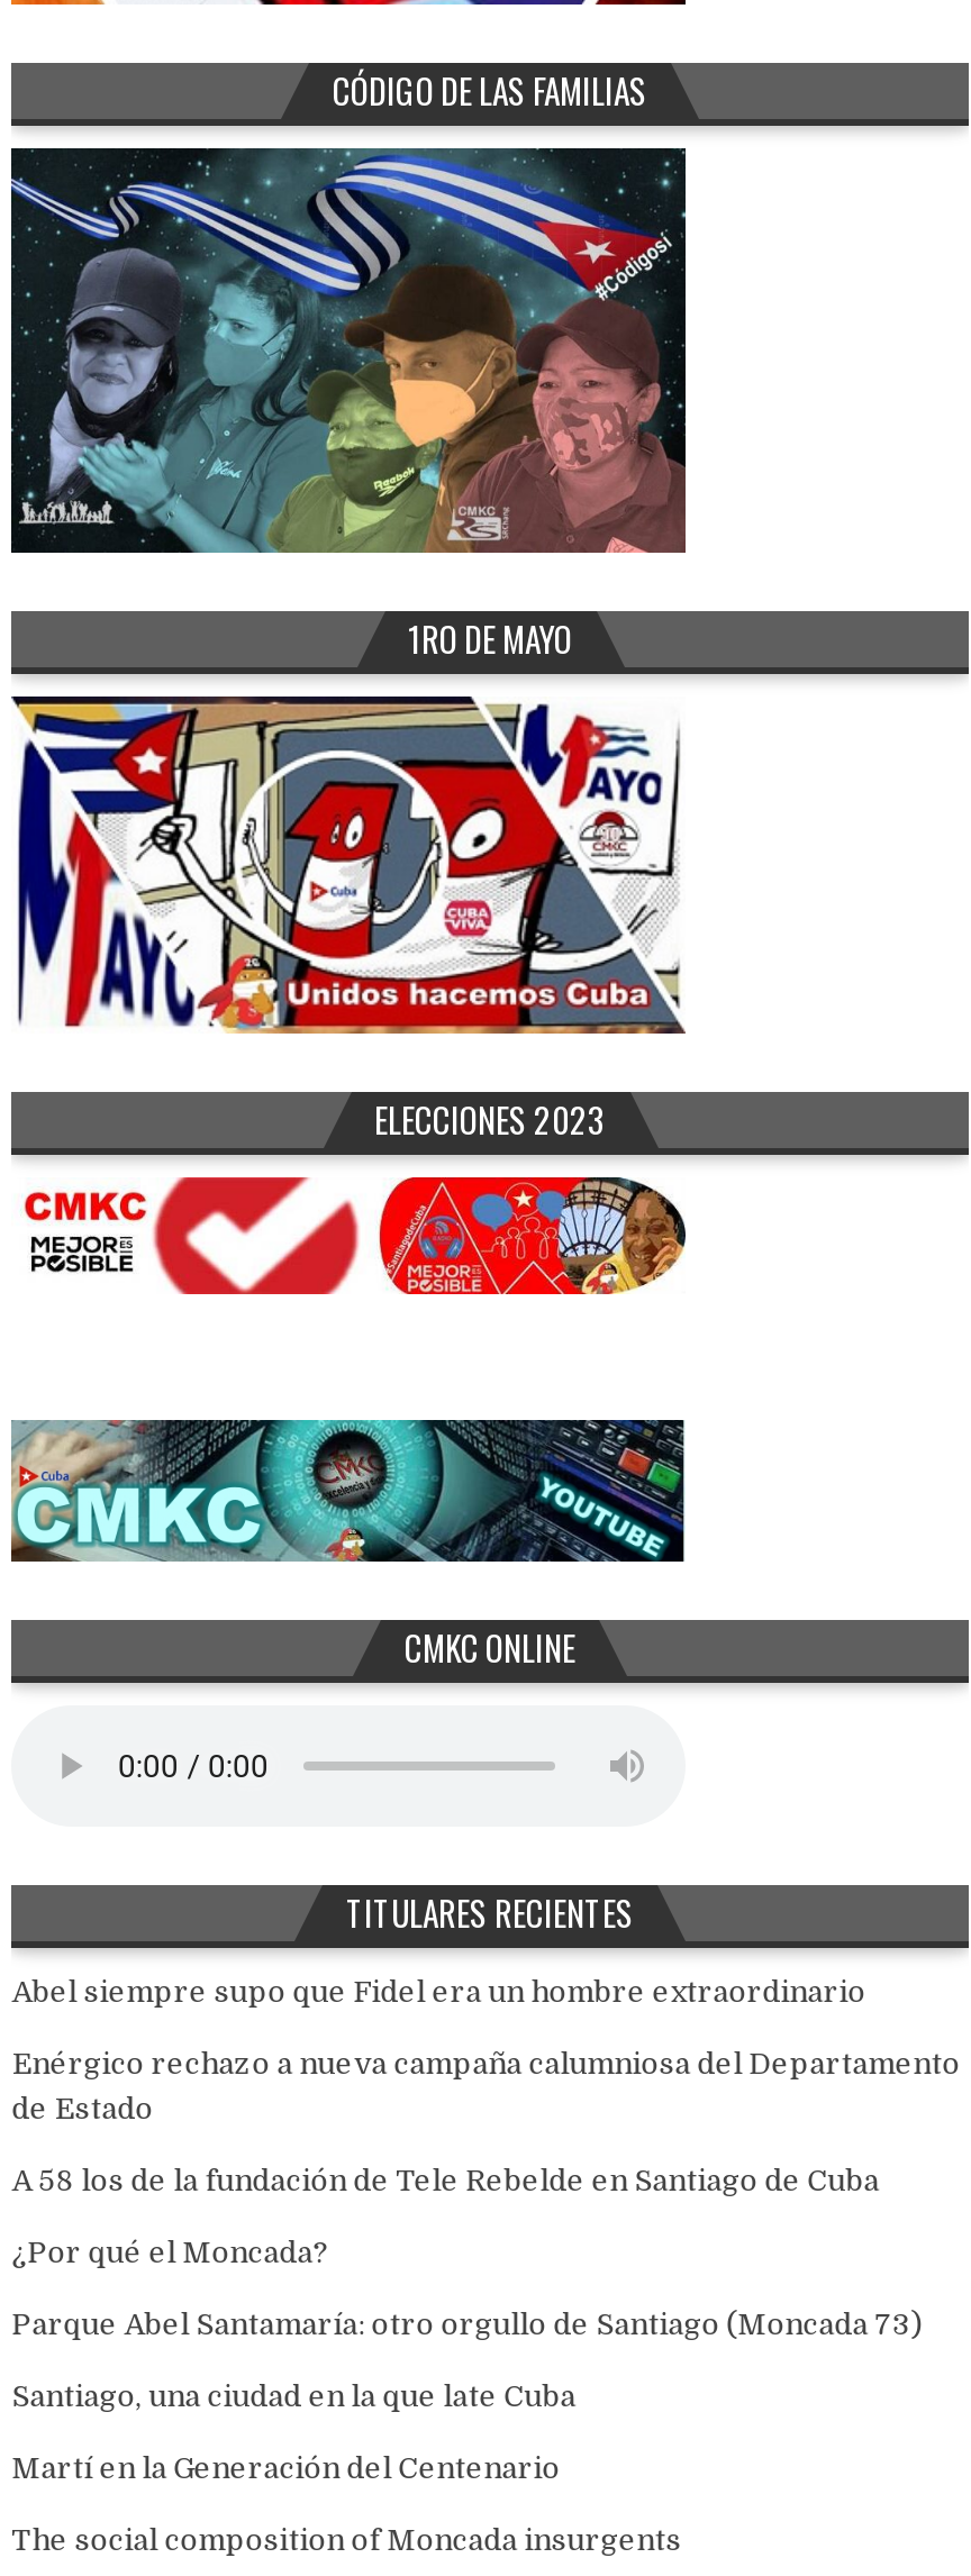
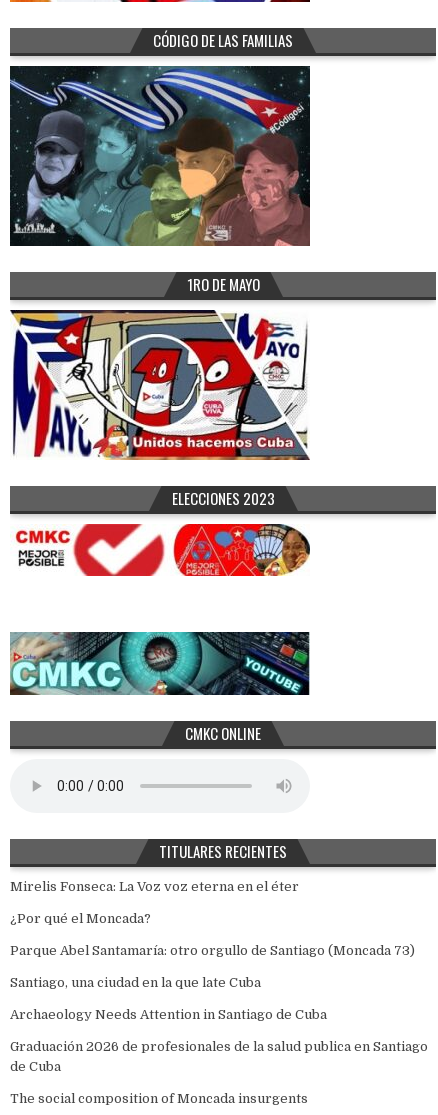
- Abel siempre supo que Fidel era un hombre extraordinario
- Enérgico rechazo a nueva campaña calumniosa del Departamento
- de Estado
- A 58 los de la fundación de Tele Rebelde en Santiago de Cuba
+ Mirelis Fonseca: La Voz voz eterna en el éter

moved up: ¿Por qué el Moncada? | Parque Abel Santamaría: otro orgullo de Santiago (Moncada 73) | Santiago, una ciudad en la que late Cuba

- Martí en la Generación del Centenario
+ Archaeology Needs Attention in Santiago de Cuba
+ Graduación 2026 de profesionales de la salud publica en Santiago
+ de Cuba
